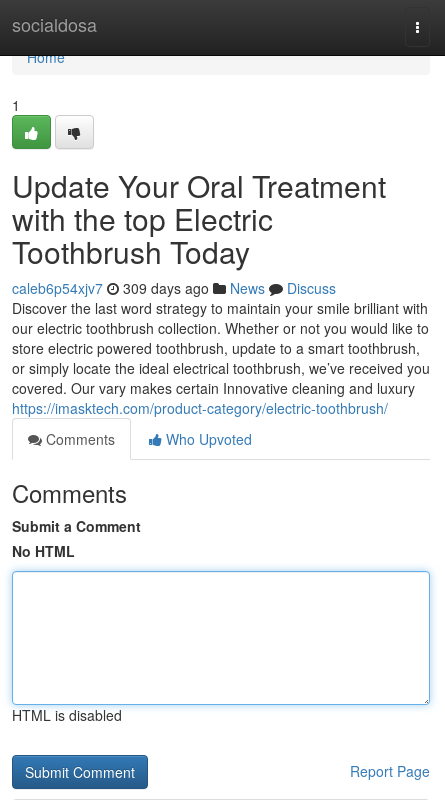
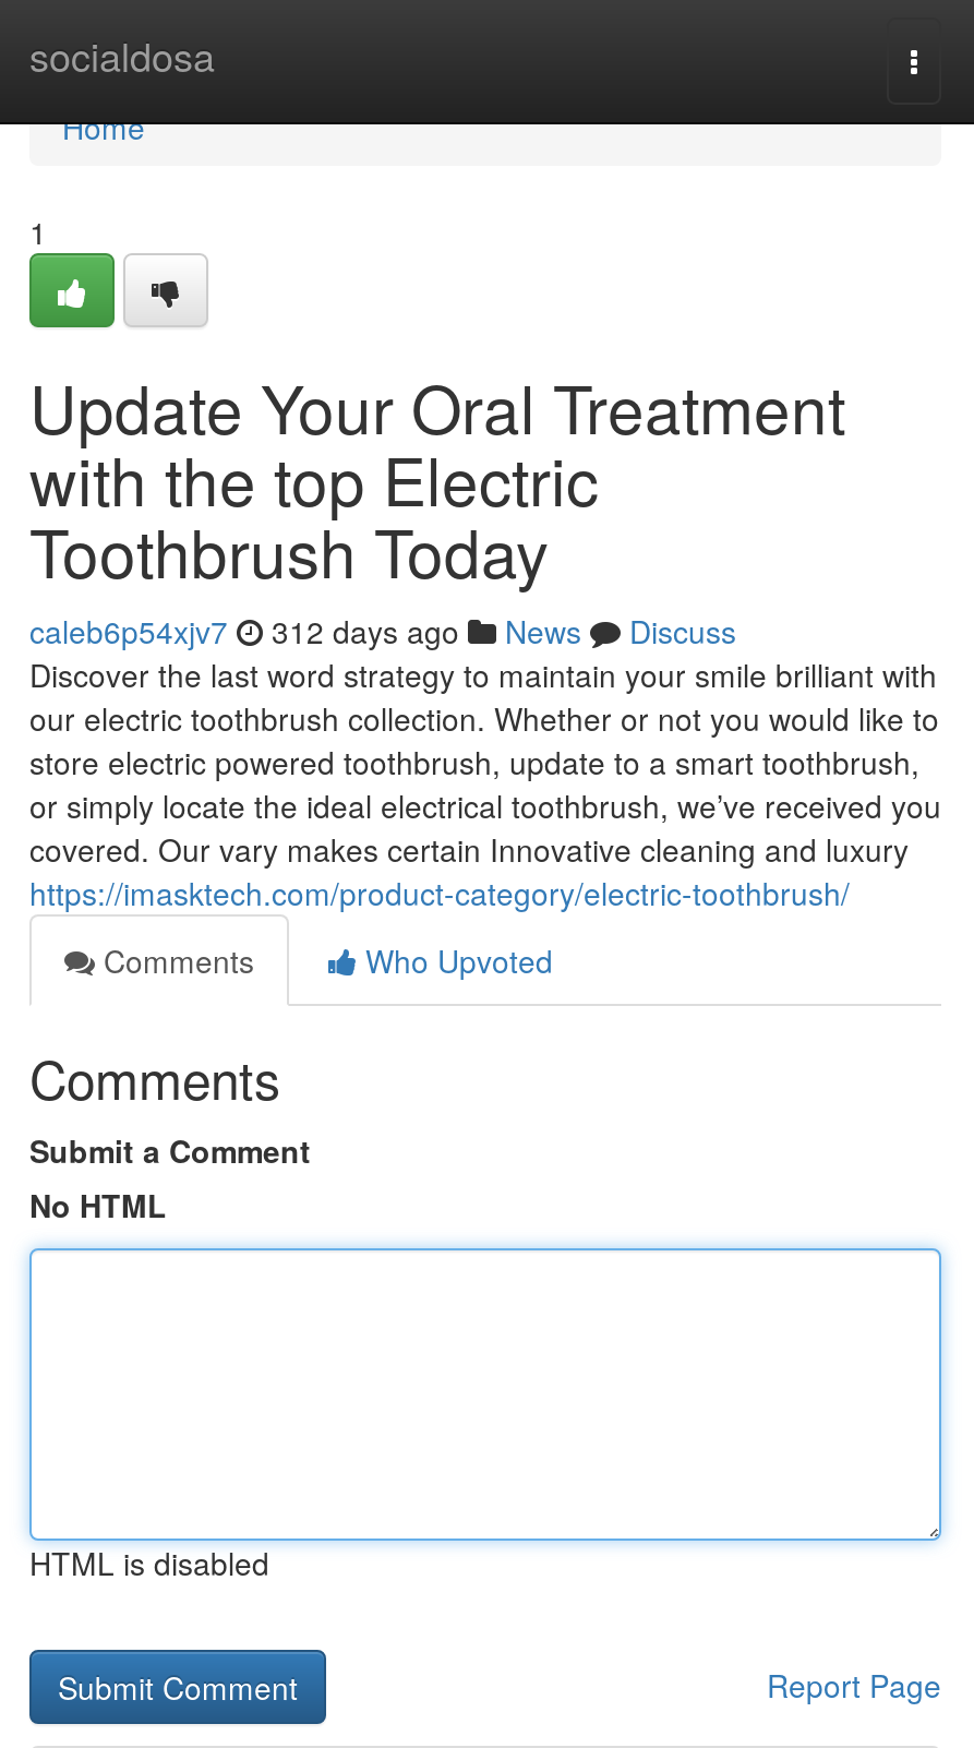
- caleb6p54xjv7 309 days ago News Discuss
+ caleb6p54xjv7 312 days ago News Discuss
